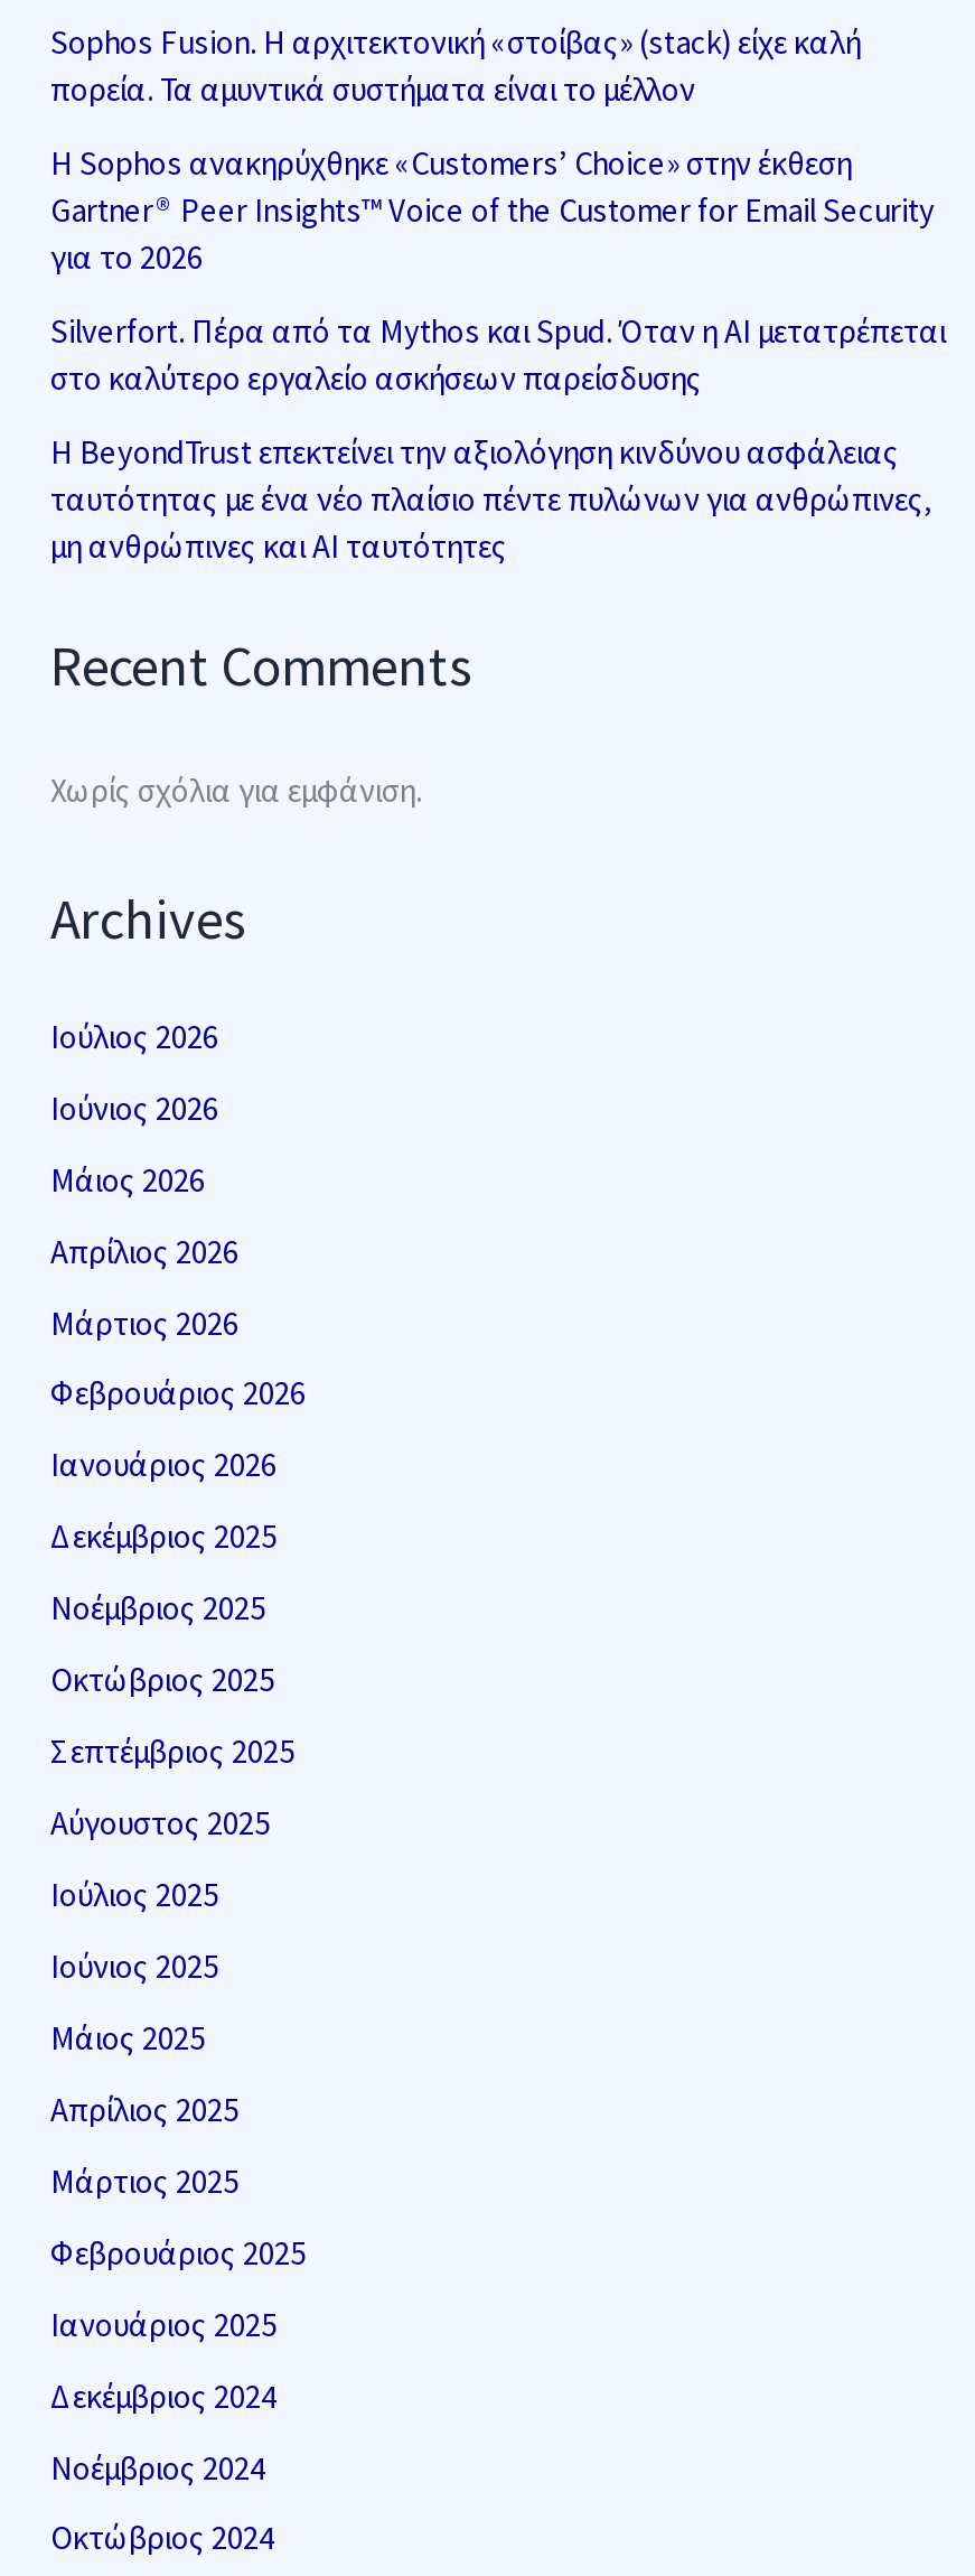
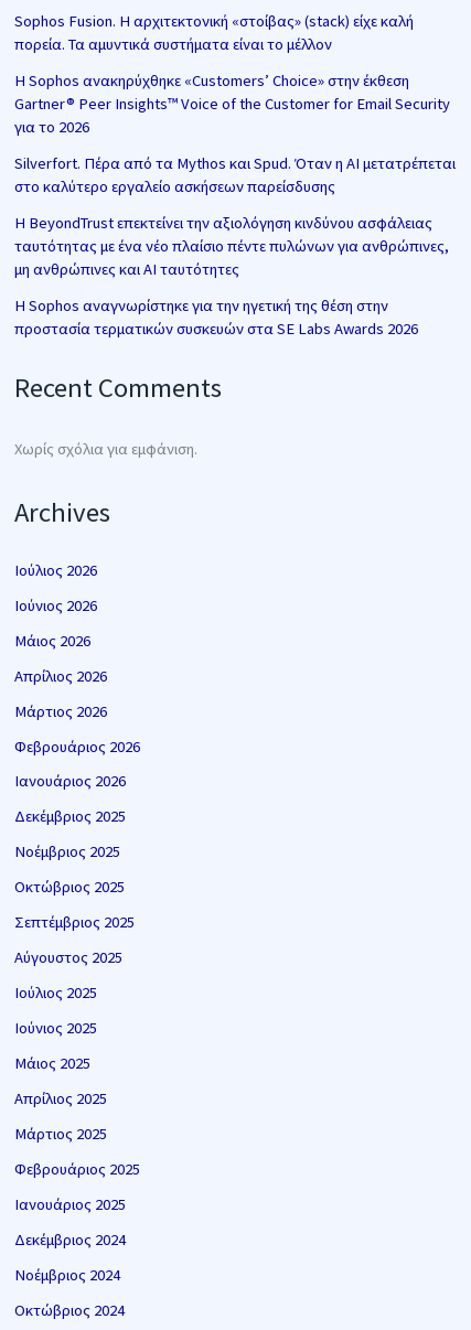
+ Η Sophos αναγνωρίστηκε για την ηγετική της θέση στην
+ προστασία τερματικών συσκευών στα SE Labs Awards 2026
